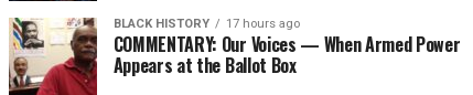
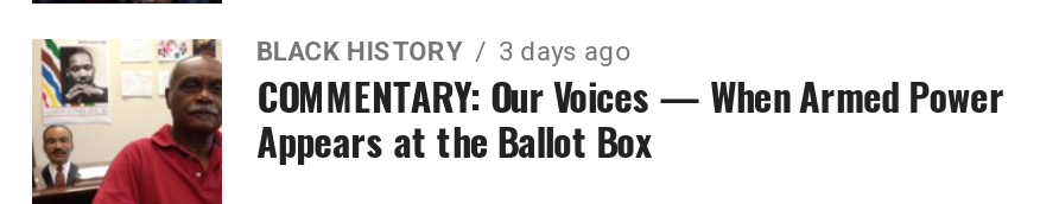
- BLACK HISTORY 17 hours ago
+ BLACK HISTORY 3 days ago
